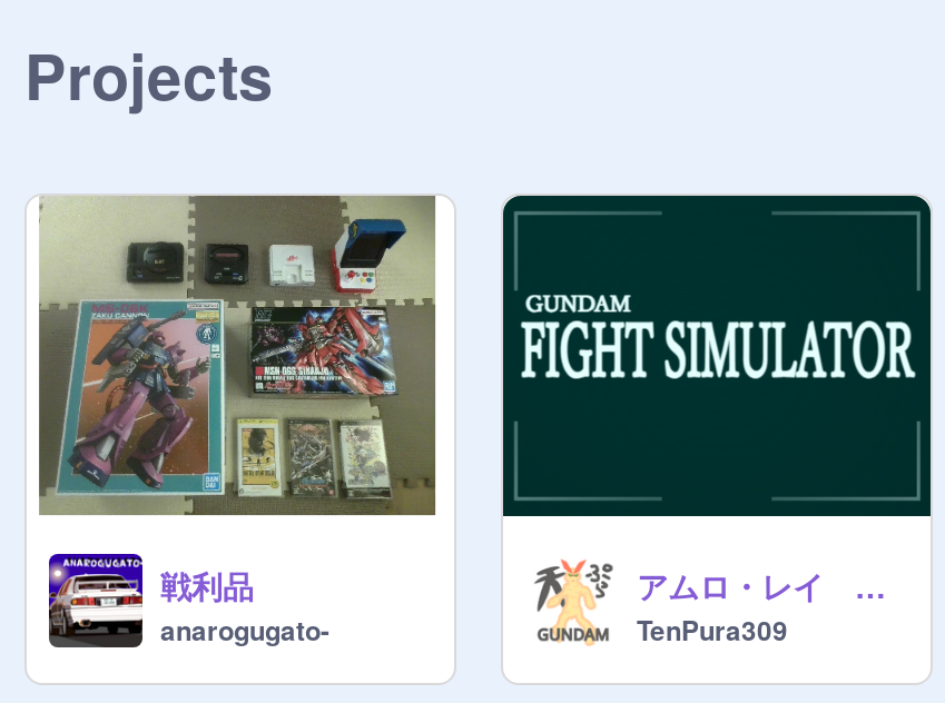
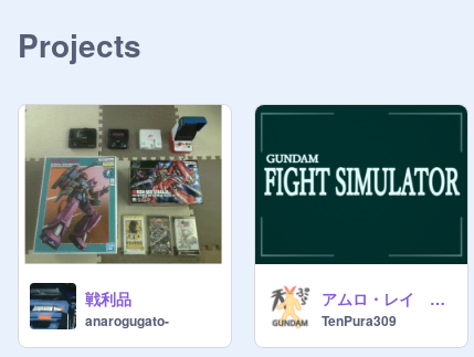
- [image]
+ [image]
